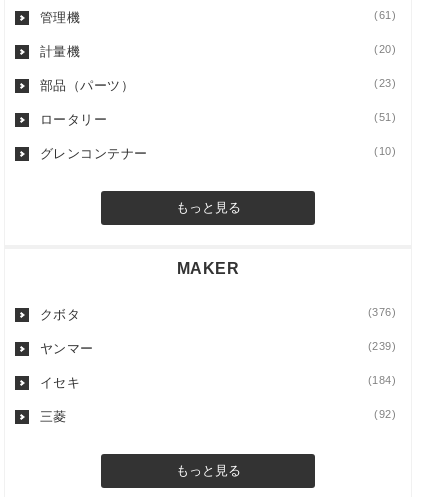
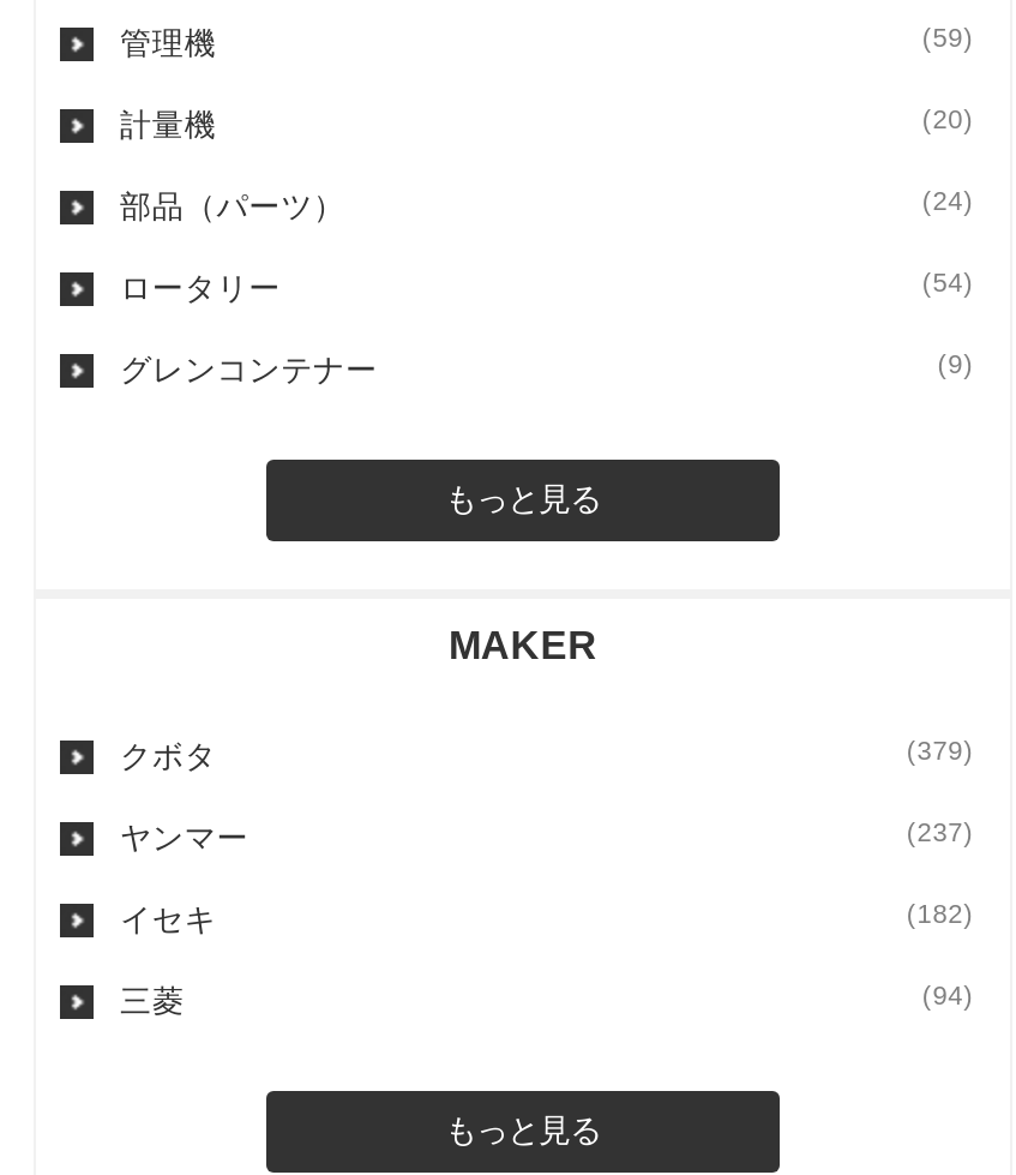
- (61)
+ (59)

- (23)
+ (24)

- (51)
+ (54)

- (10)
+ (9)

- (376)
+ (379)

- (239)
+ (237)

- (184)
+ (182)

- (92)
+ (94)
